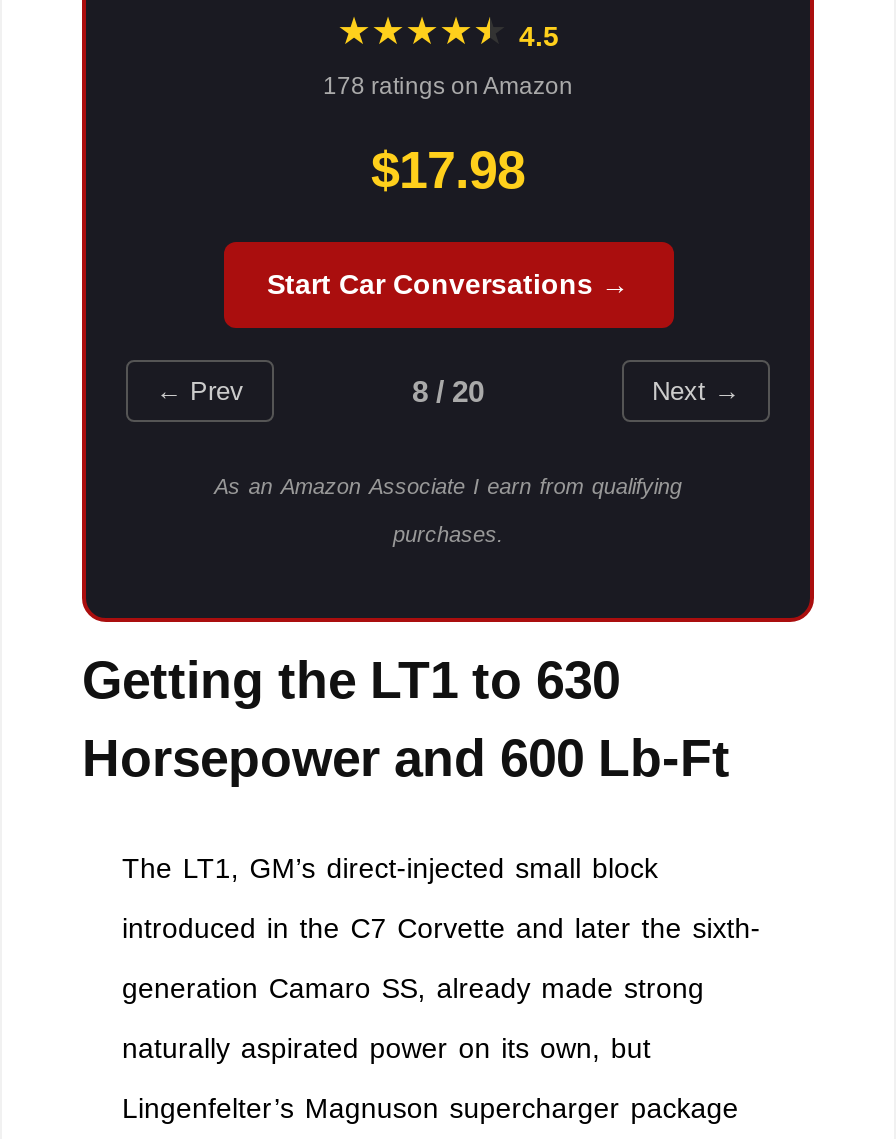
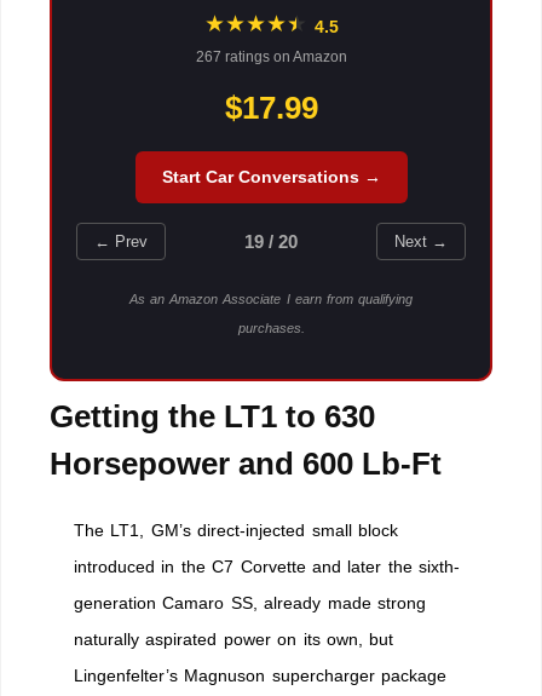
- 178 ratings on Amazon
+ 267 ratings on Amazon

- $17.98
+ $17.99

- 8 / 20
+ 19 / 20
